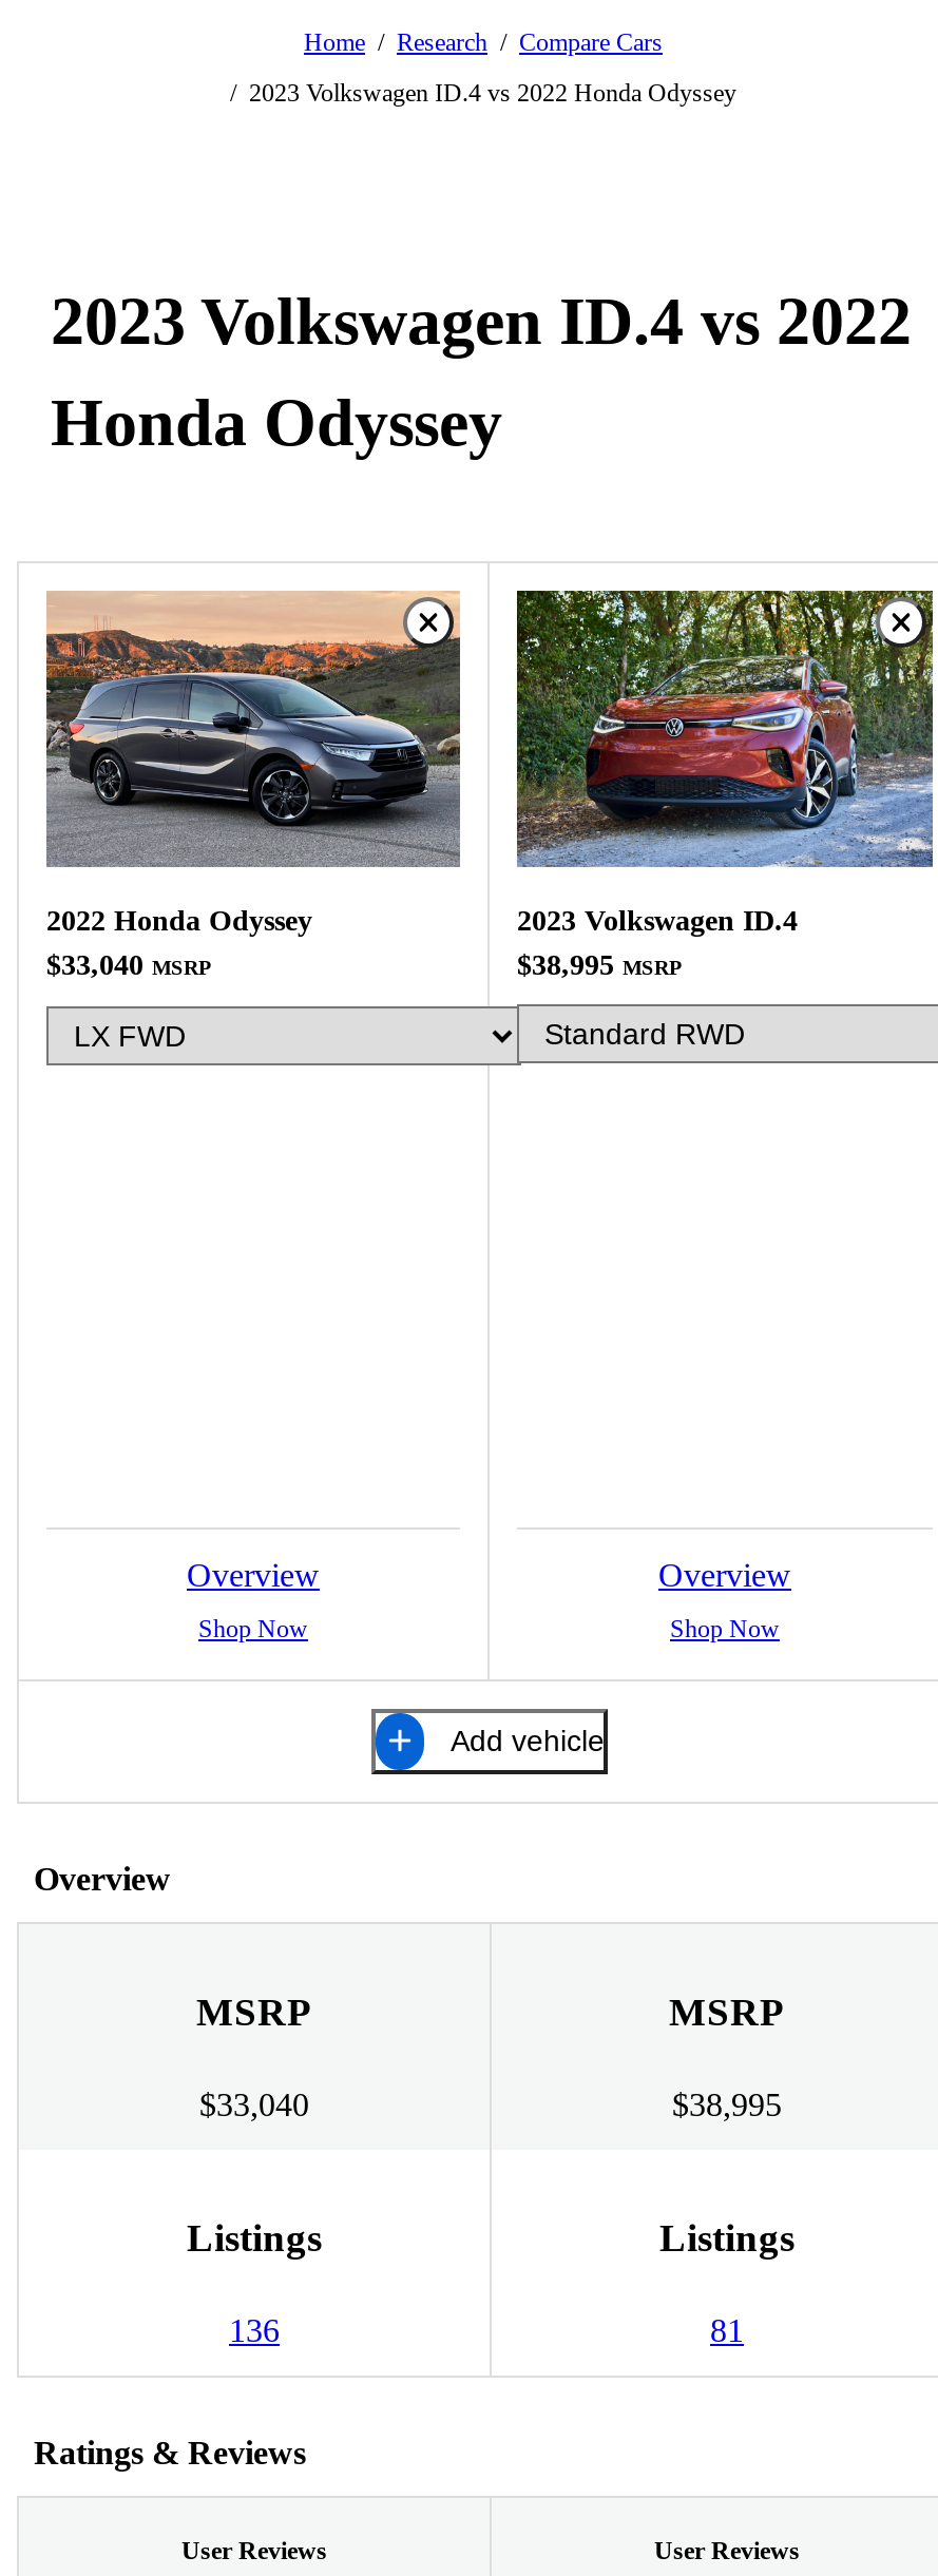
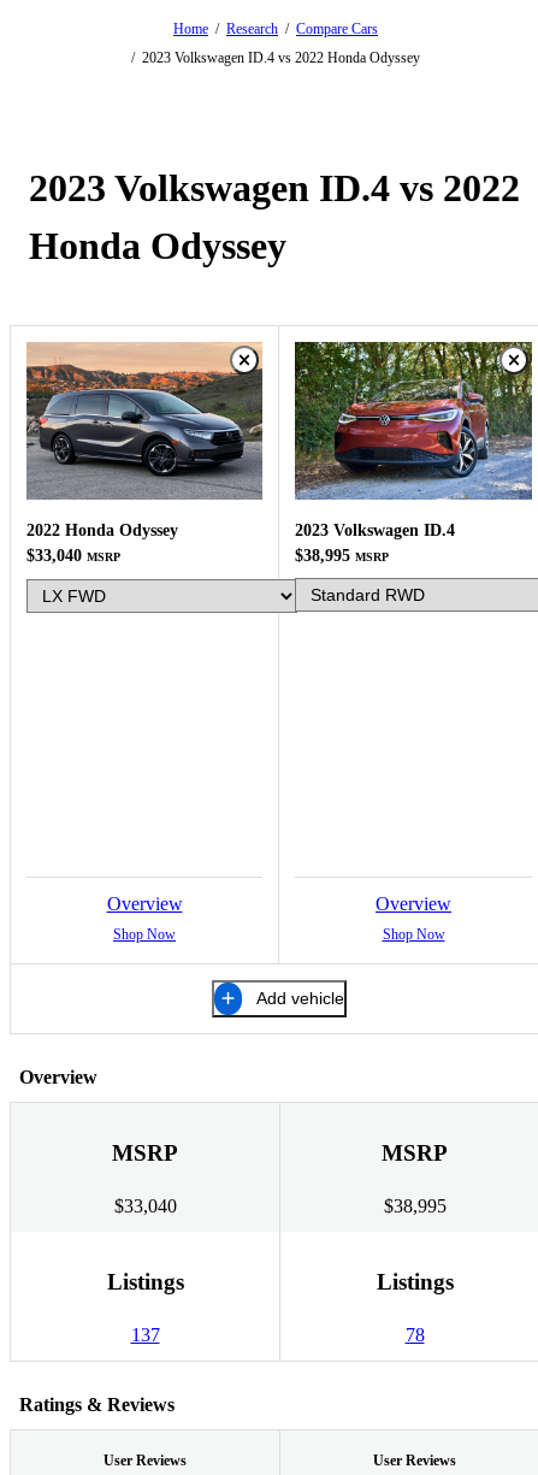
- 136
+ 137

- 81
+ 78
